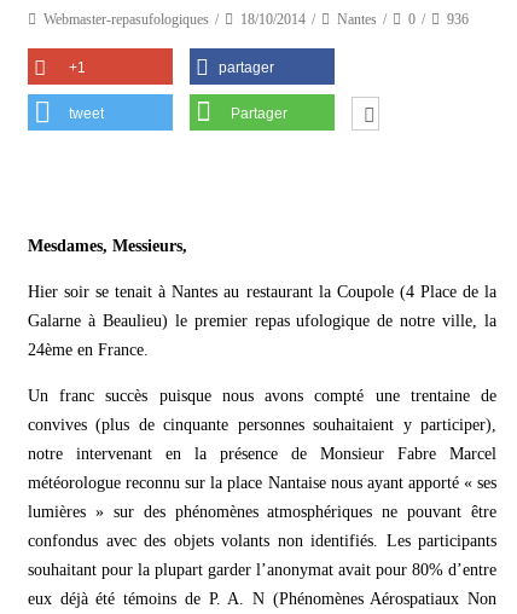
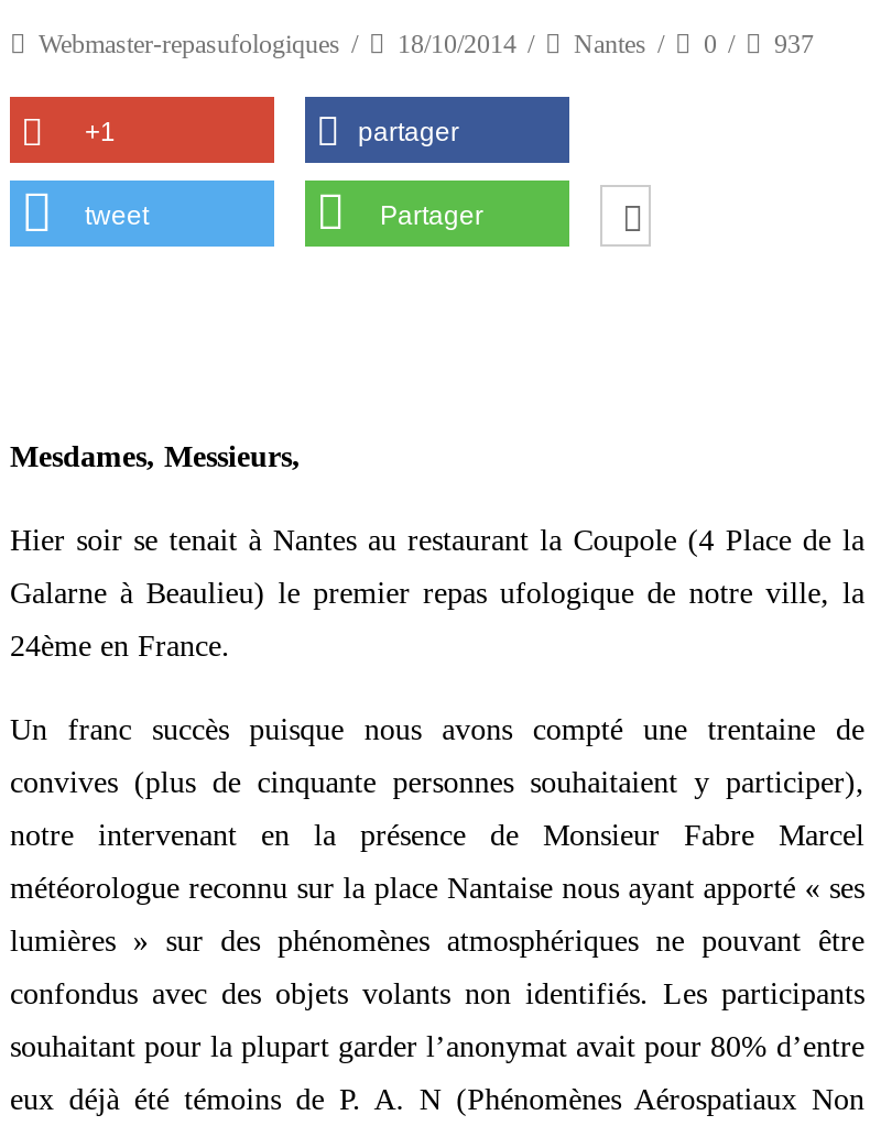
- Webmaster-repasufologiques 18/10/2014 Nantes 0 936
+ Webmaster-repasufologiques 18/10/2014 Nantes 0 937
